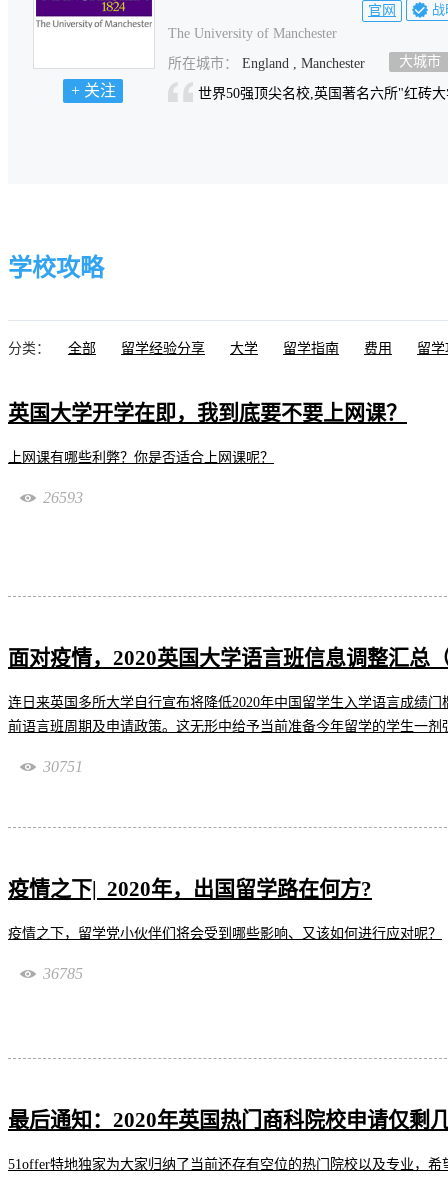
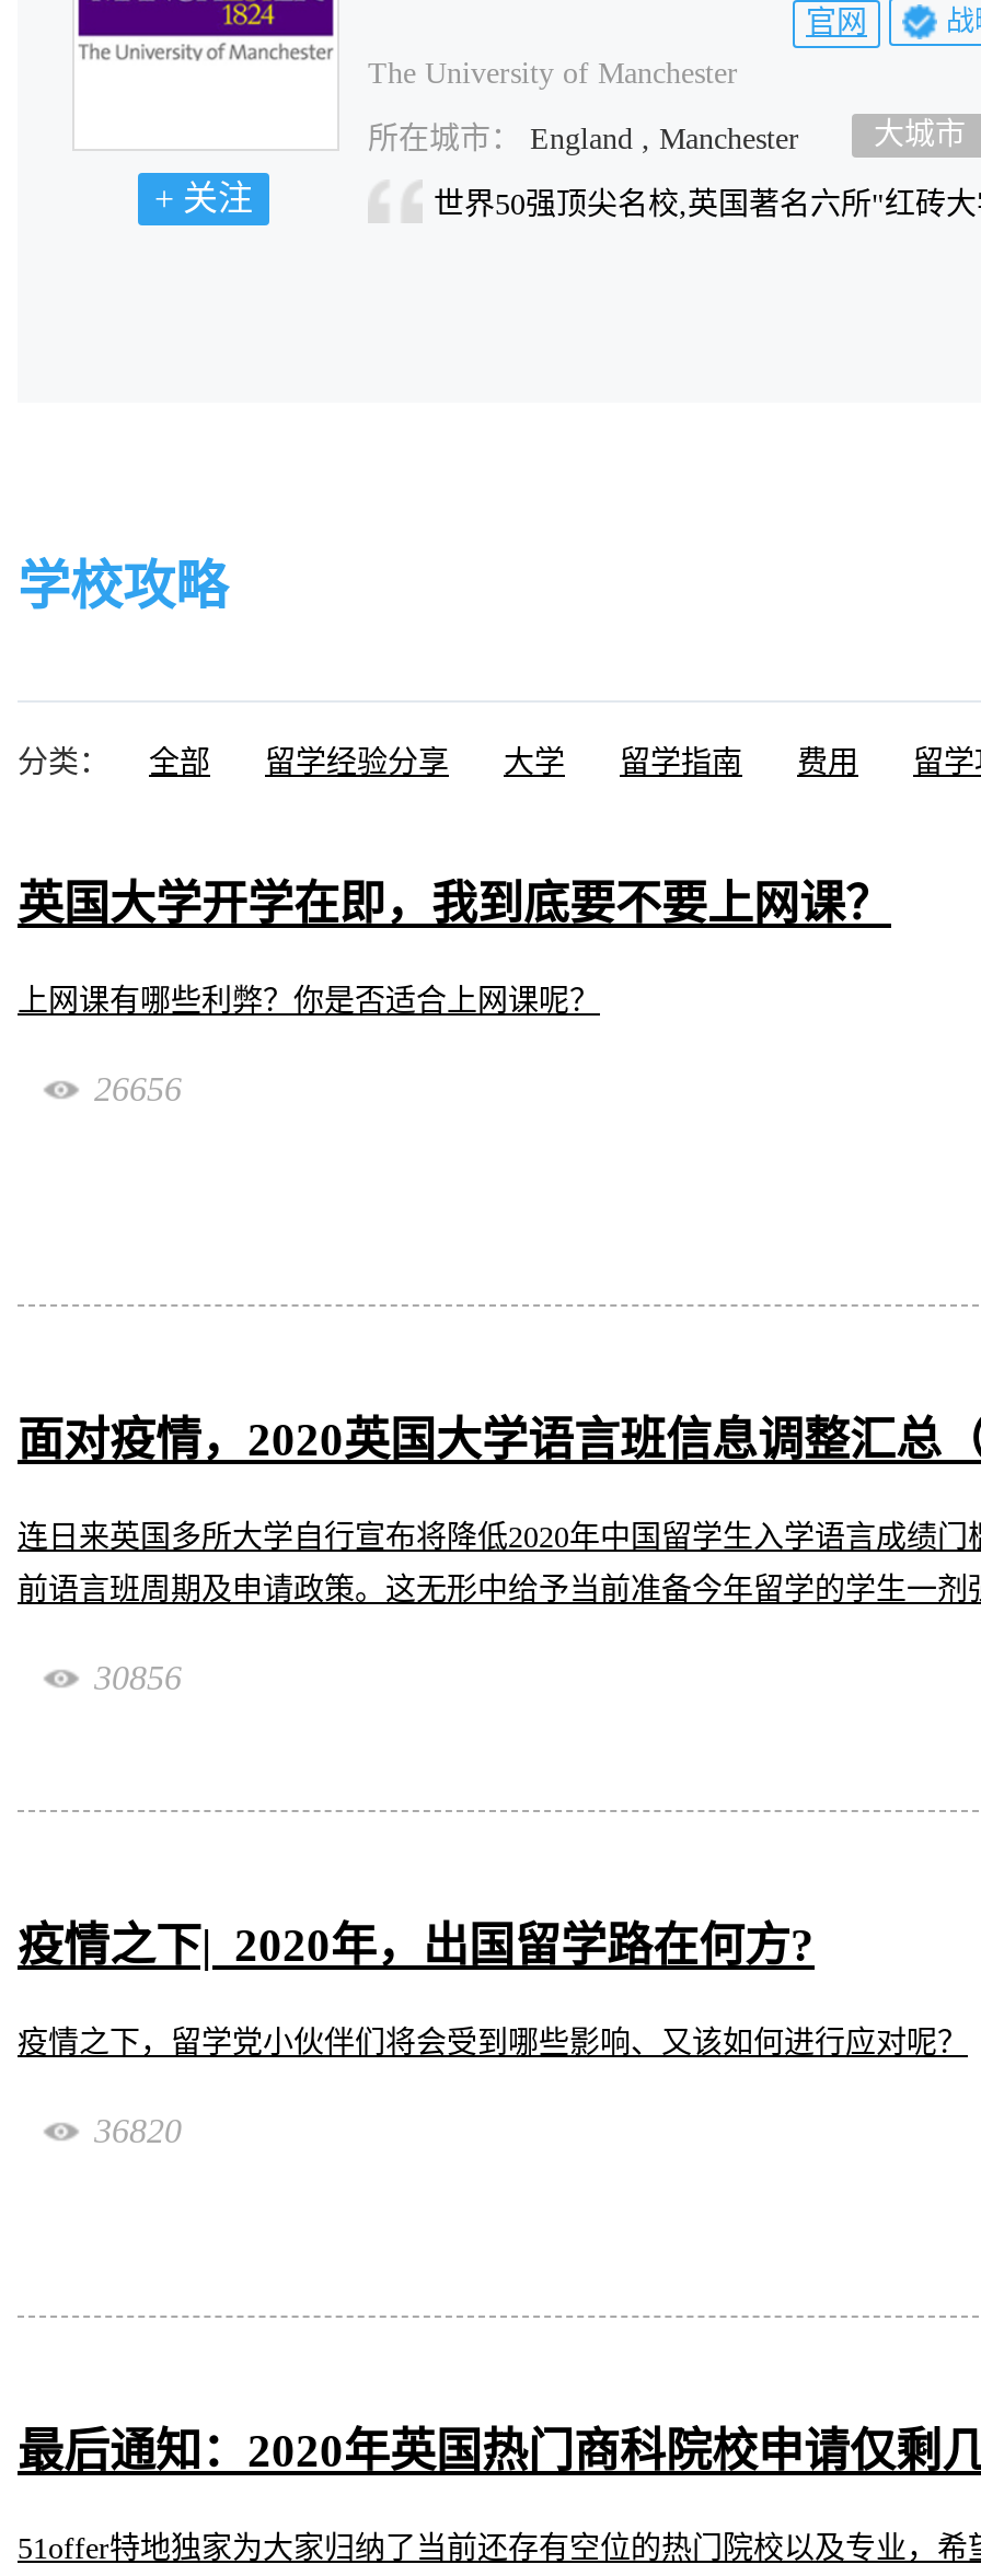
- 26593
+ 26656

- 30751
+ 30856

- 36785
+ 36820
